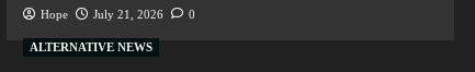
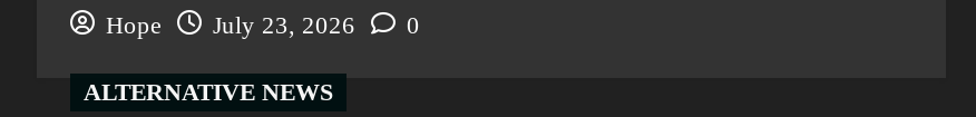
- Hope July 21, 2026 0
+ Hope July 23, 2026 0
